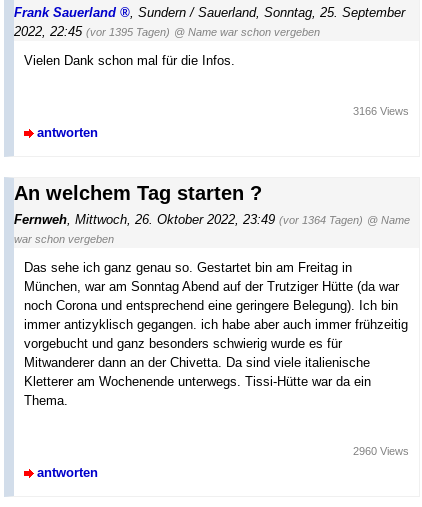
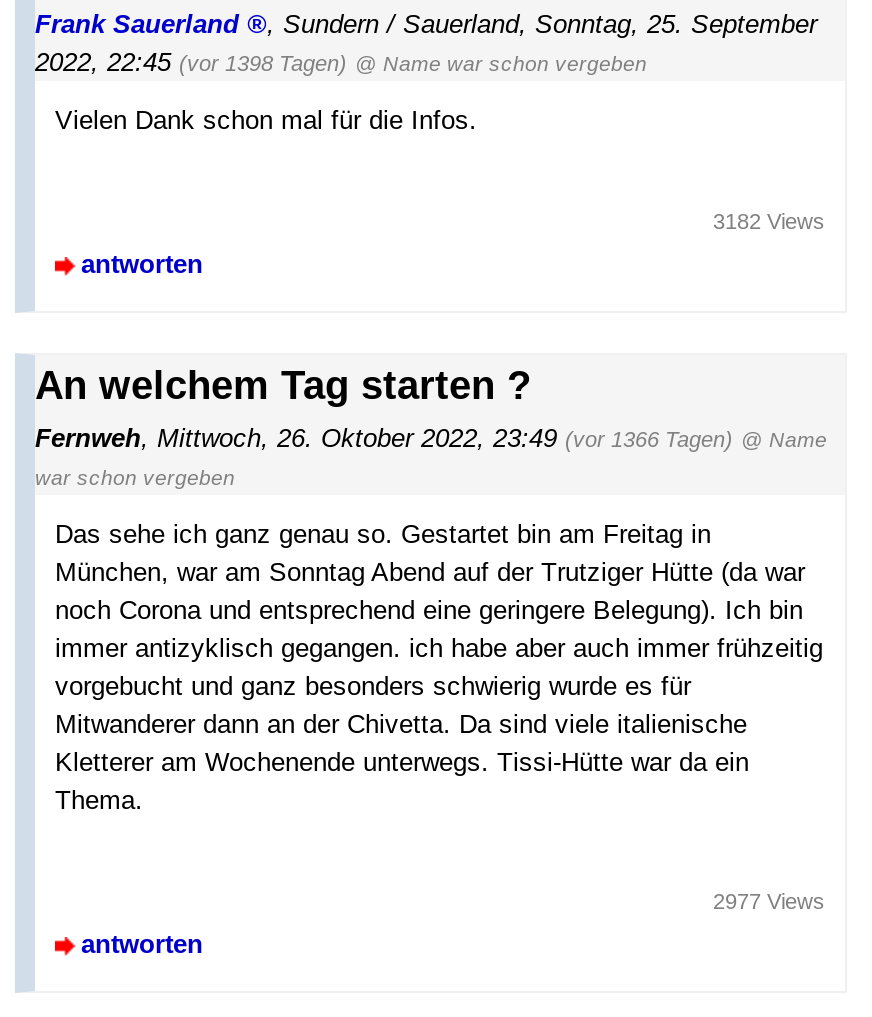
- 2022, 22:45 (vor 1395 Tagen) @ Name war schon vergeben
+ 2022, 22:45 (vor 1398 Tagen) @ Name war schon vergeben

- 3166 Views
+ 3182 Views

- Fernweh, Mittwoch, 26. Oktober 2022, 23:49 (vor 1364 Tagen) @ Name
+ Fernweh, Mittwoch, 26. Oktober 2022, 23:49 (vor 1366 Tagen) @ Name

- 2960 Views
+ 2977 Views
